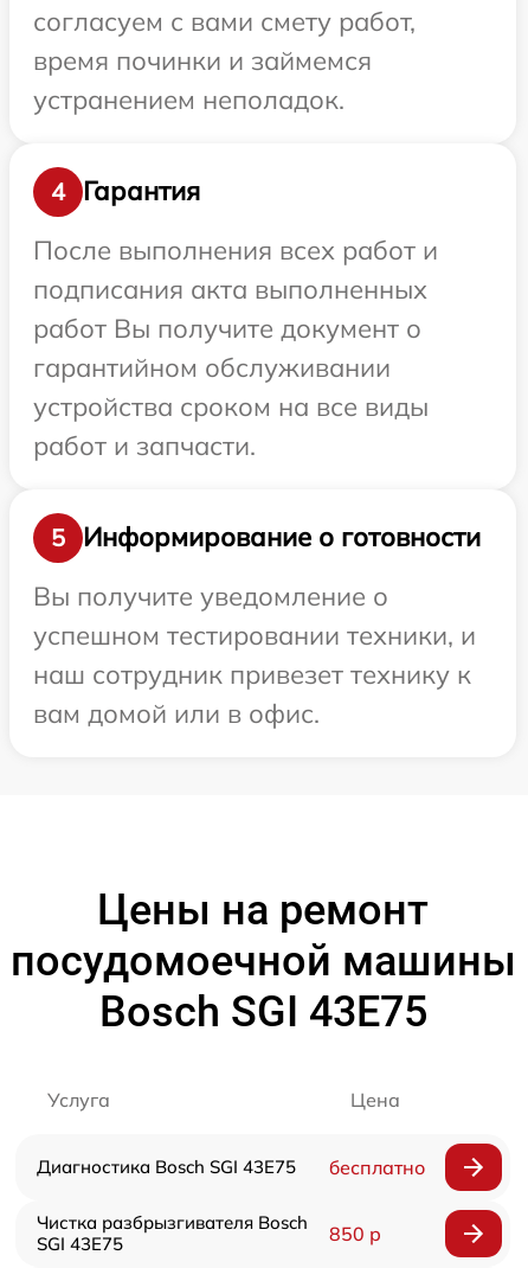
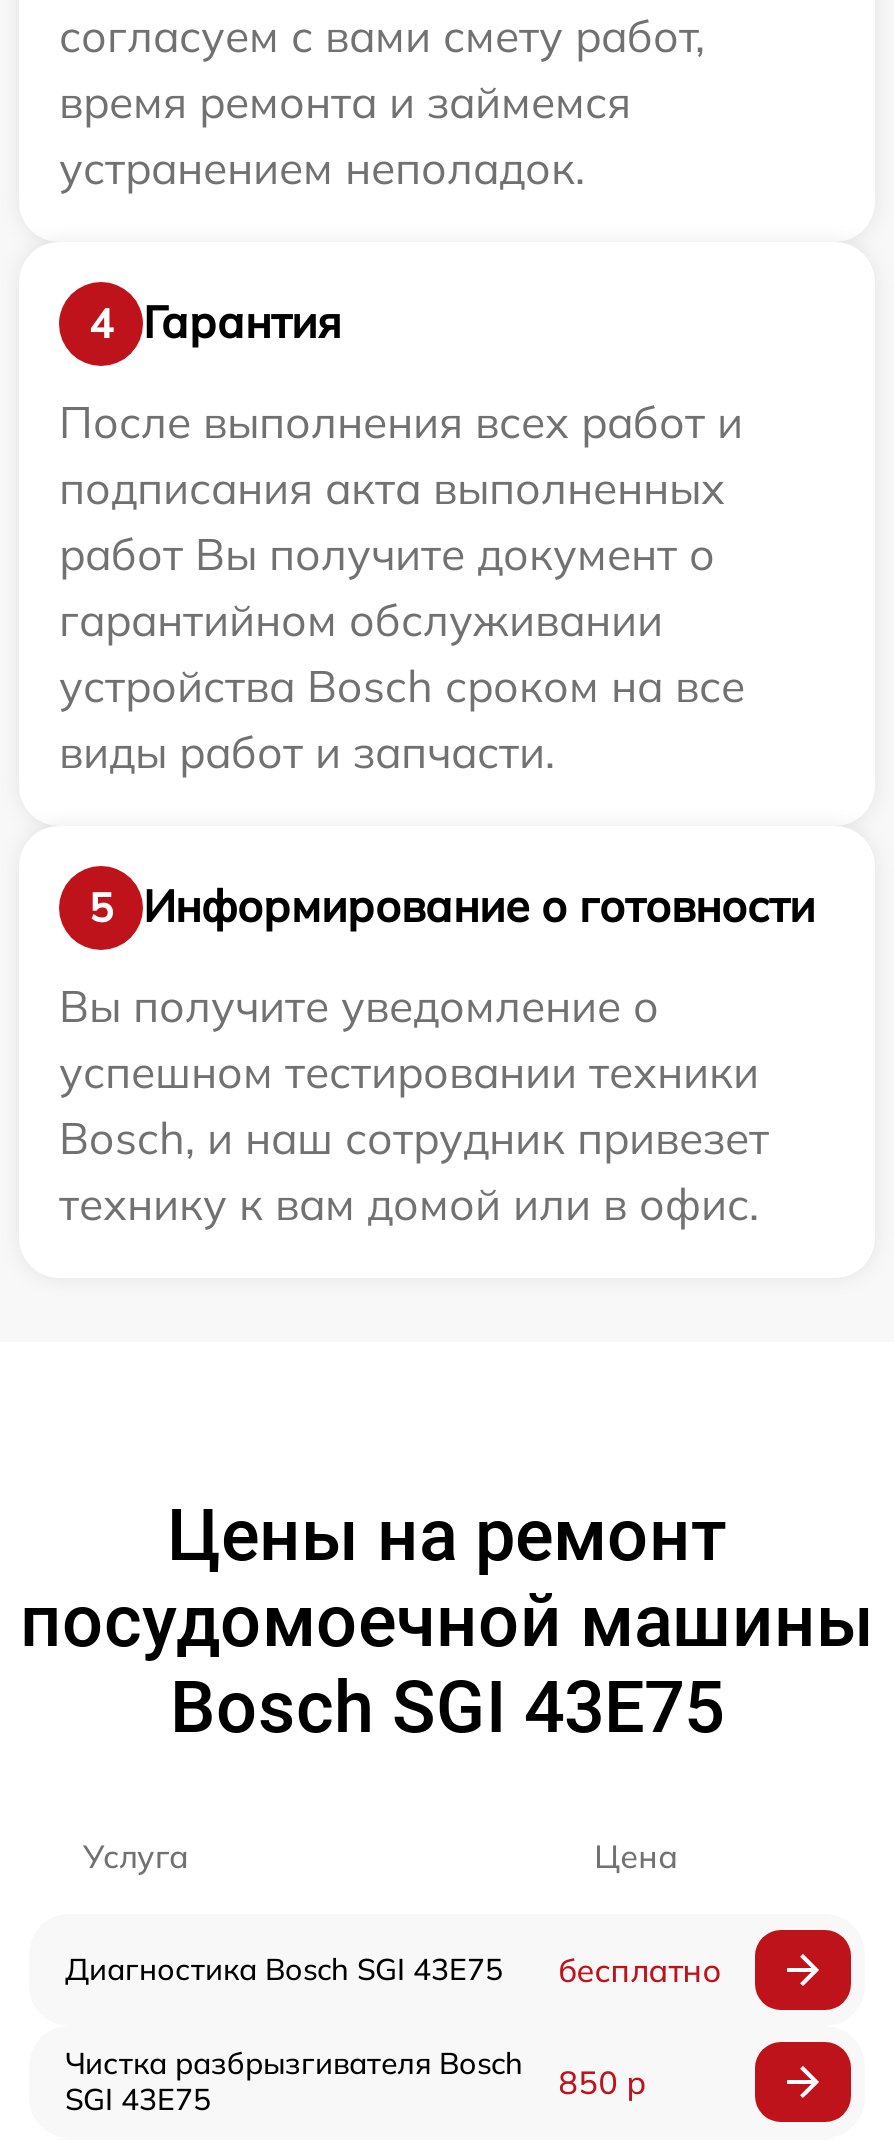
- время починки и займемся
+ время ремонта и займемся

- устройства сроком на все виды
- работ и запчасти.
+ устройства Bosch сроком на все
+ виды работ и запчасти.

- успешном тестировании техники, и
- наш сотрудник привезет технику к
- вам домой или в офис.
+ успешном тестировании техники
+ Bosch, и наш сотрудник привезет
+ технику к вам домой или в офис.
